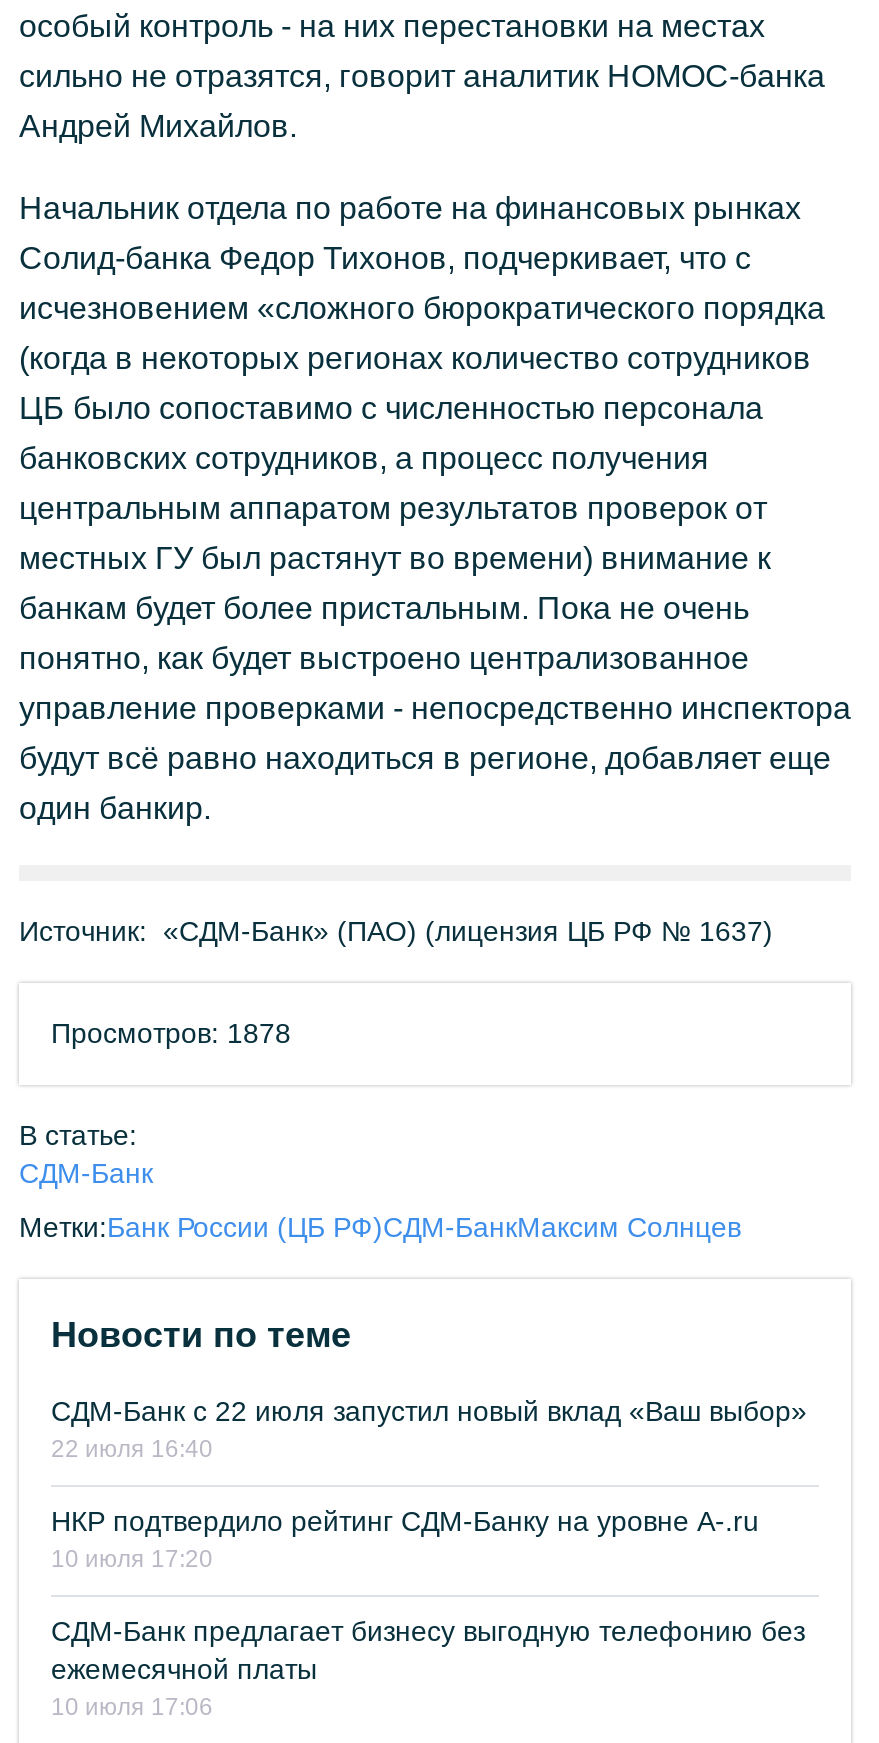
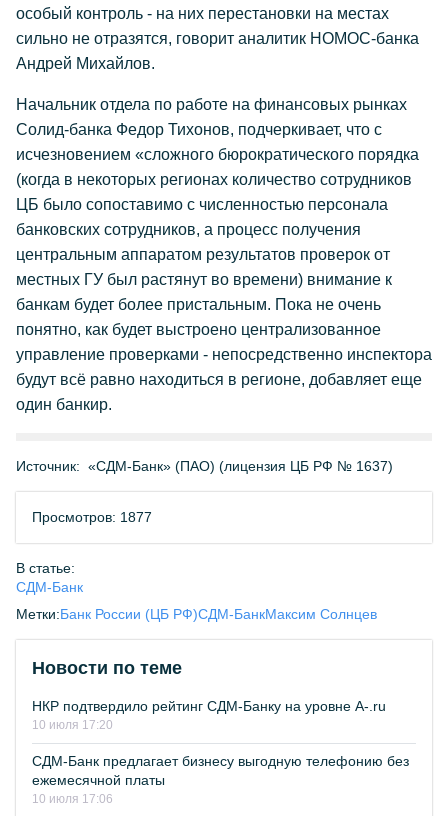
- Просмотров: 1878
+ Просмотров: 1877

- СДМ-Банк с 22 июля запустил новый вклад «Ваш выбор»
- 22 июля 16:40
